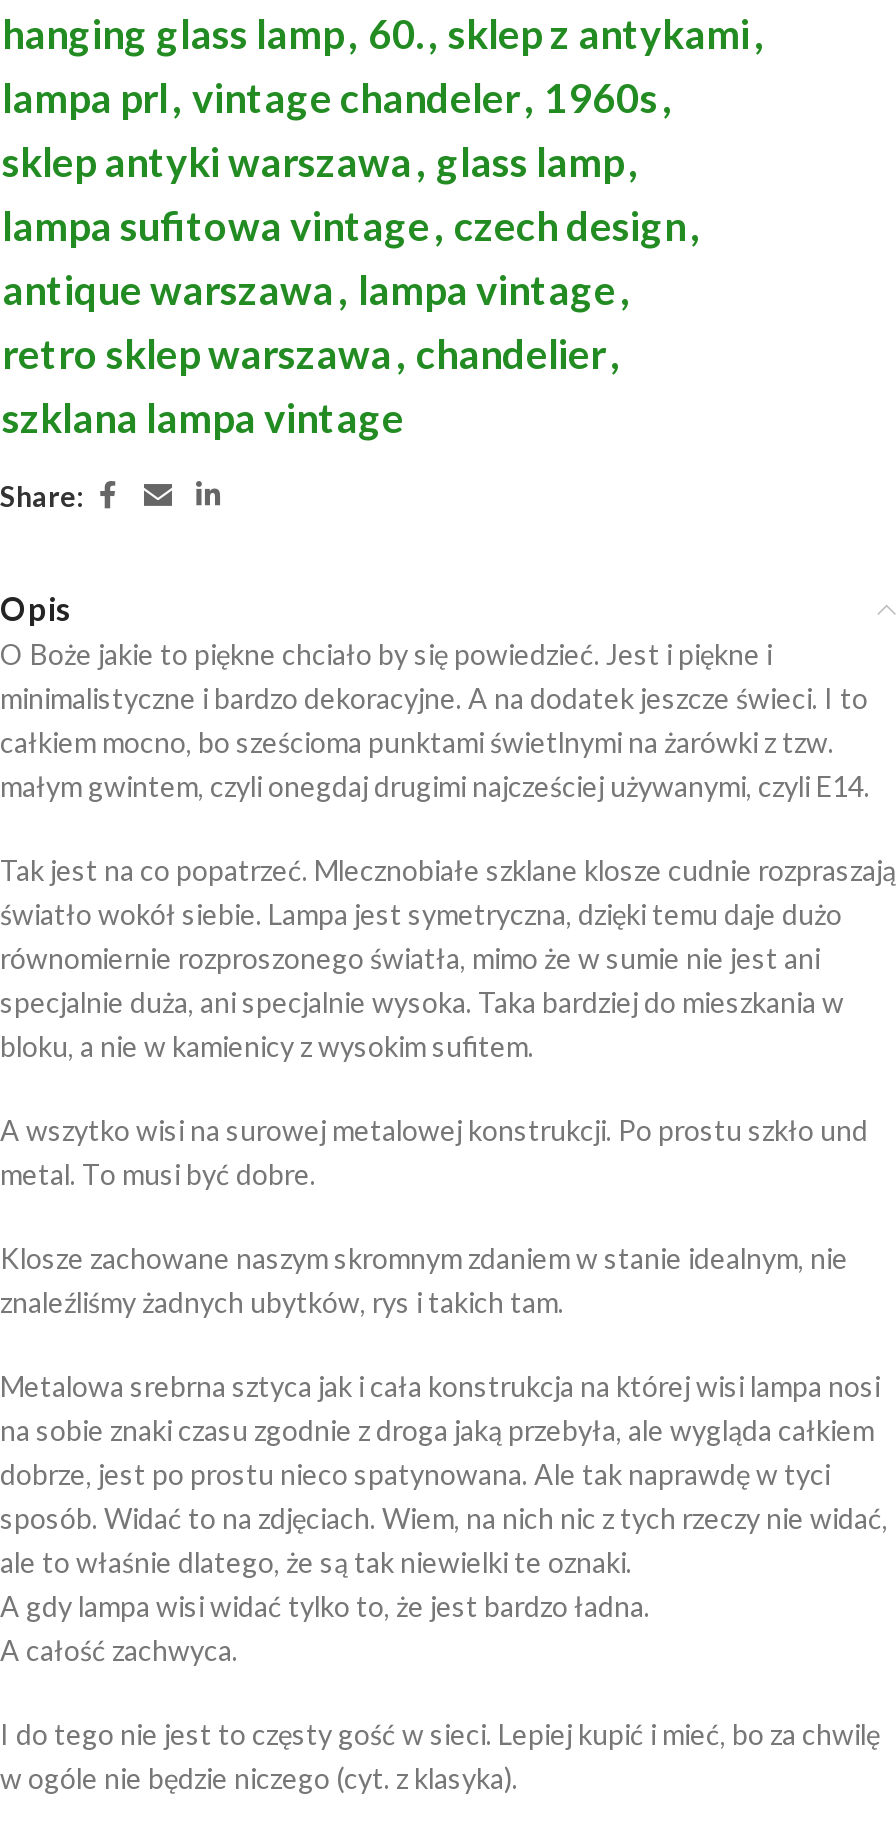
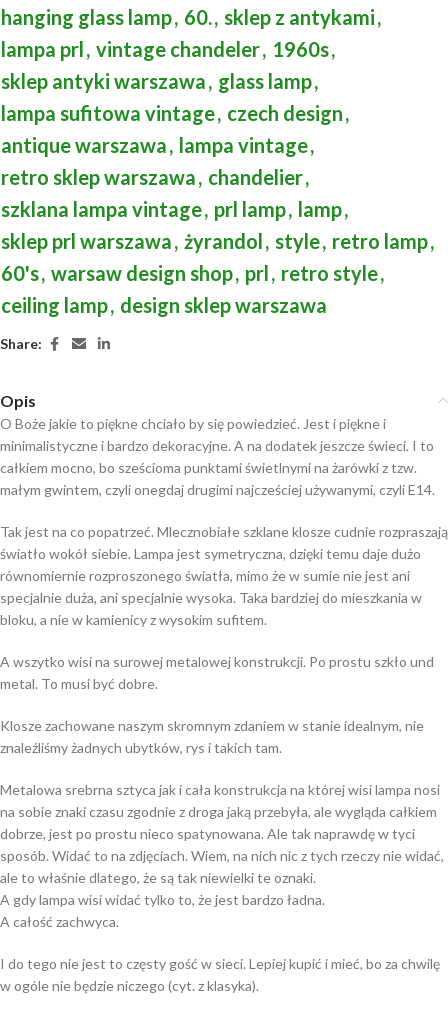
- szklana lampa vintage
+ szklana lampa vintage , prl lamp , lamp ,
+ sklep prl warszawa , żyrandol , style , retro lamp ,
+ 60's , warsaw design shop , prl , retro style ,
+ ceiling lamp , design sklep warszawa
